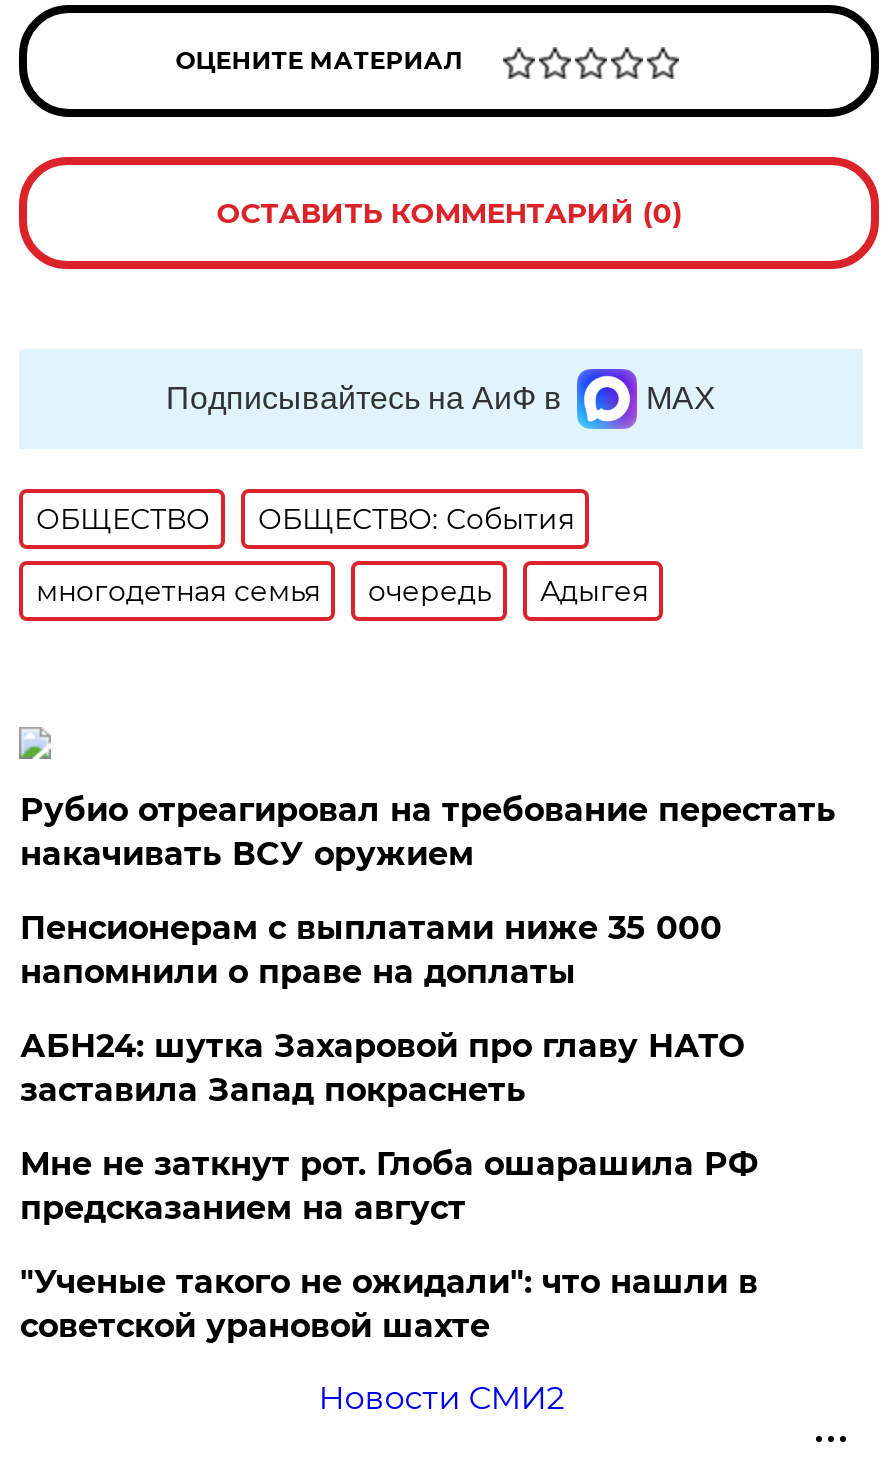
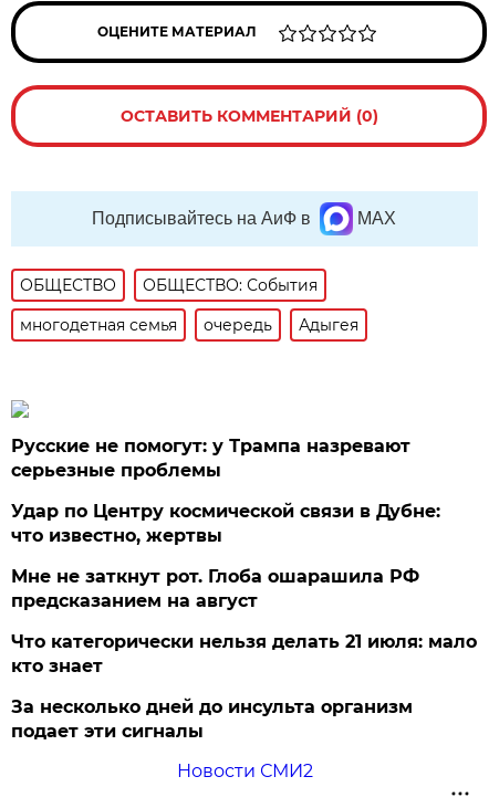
- Рубио отреагировал на требование перестать
- накачивать ВСУ оружием
- Пенсионерам с выплатами ниже 35 000
- напомнили о праве на доплаты
- АБН24: шутка Захаровой про главу НАТО
- заставила Запад покраснеть
+ Русские не помогут: у Трампа назревают
+ серьезные проблемы
+ Удар по Центру космической связи в Дубне:
+ что известно, жертвы

moved up: Мне не заткнут рот. Глоба ошарашила РФ | предсказанием на август

- "Ученые такого не ожидали": что нашли в
- советской урановой шахте
+ Что категорически нельзя делать 21 июля: мало
+ кто знает
+ За несколько дней до инсульта организм
+ подает эти сигналы
